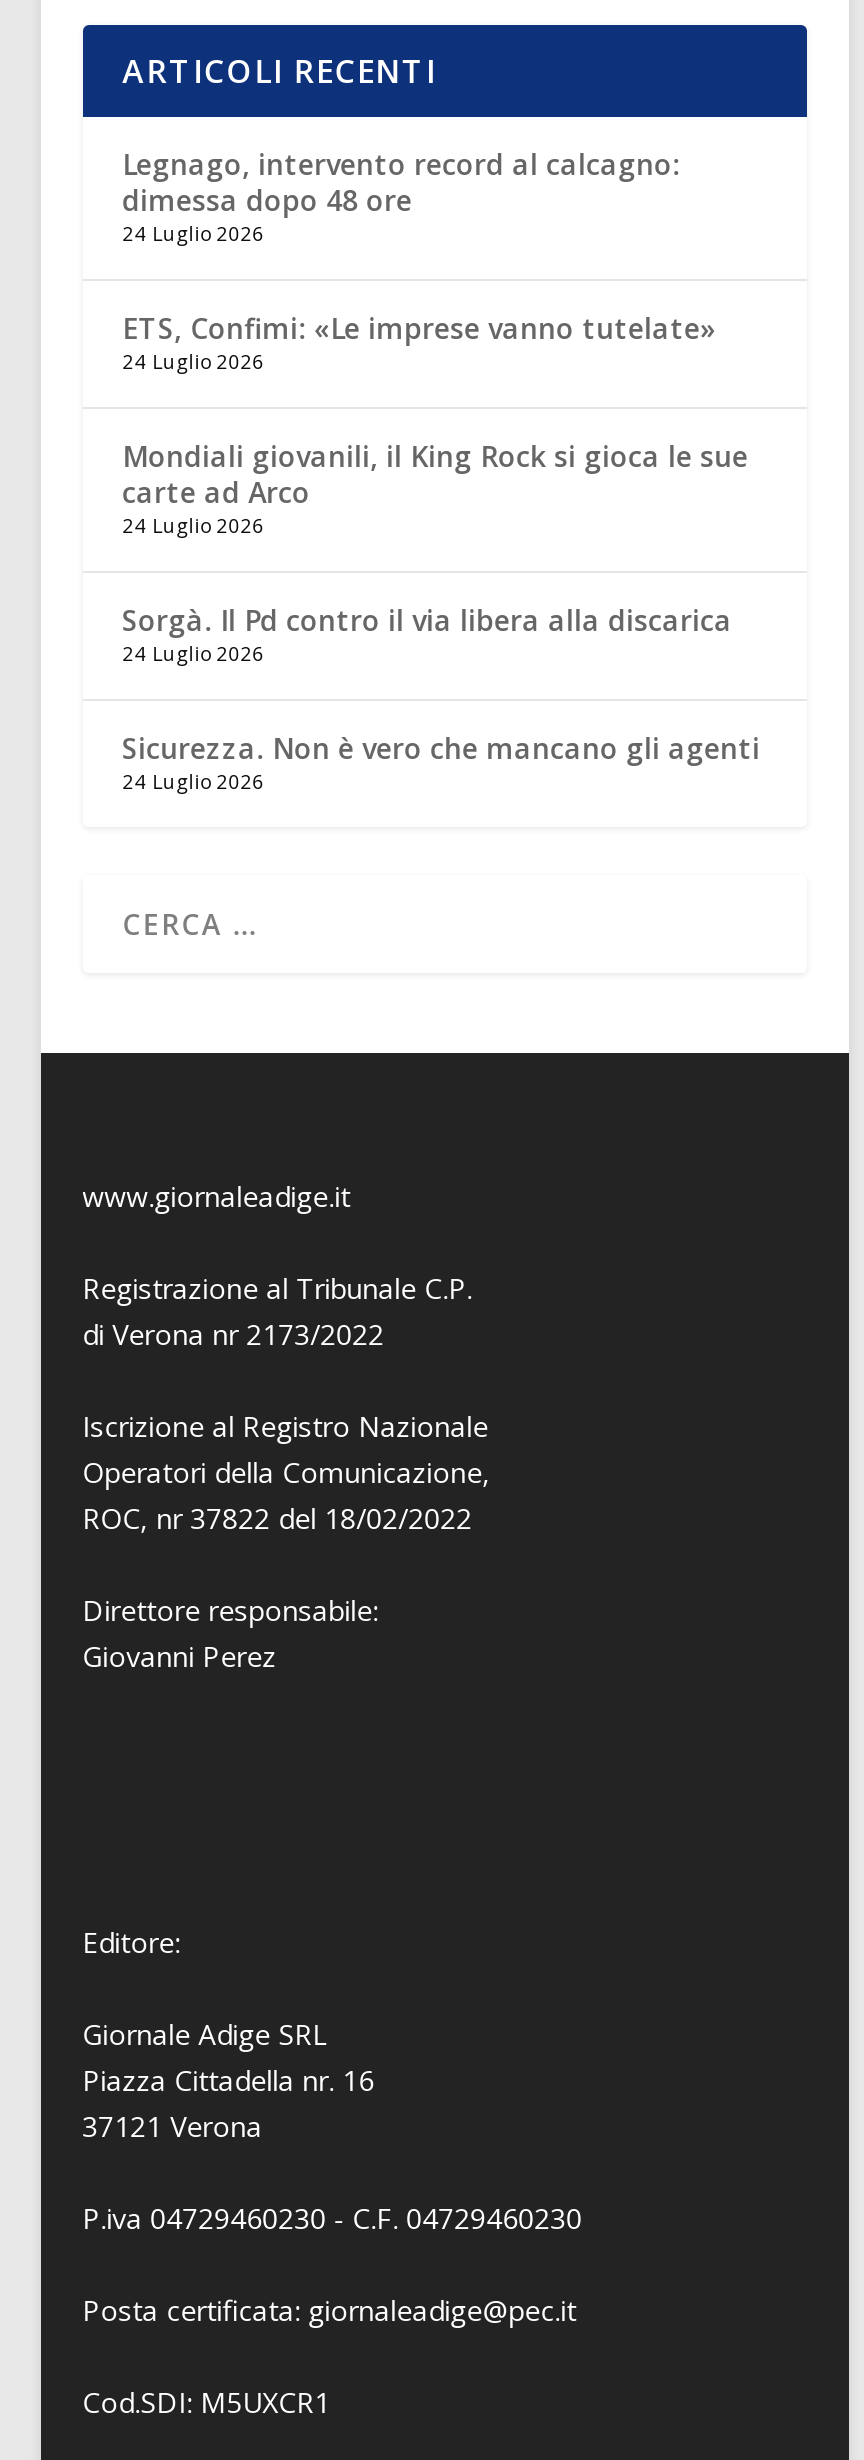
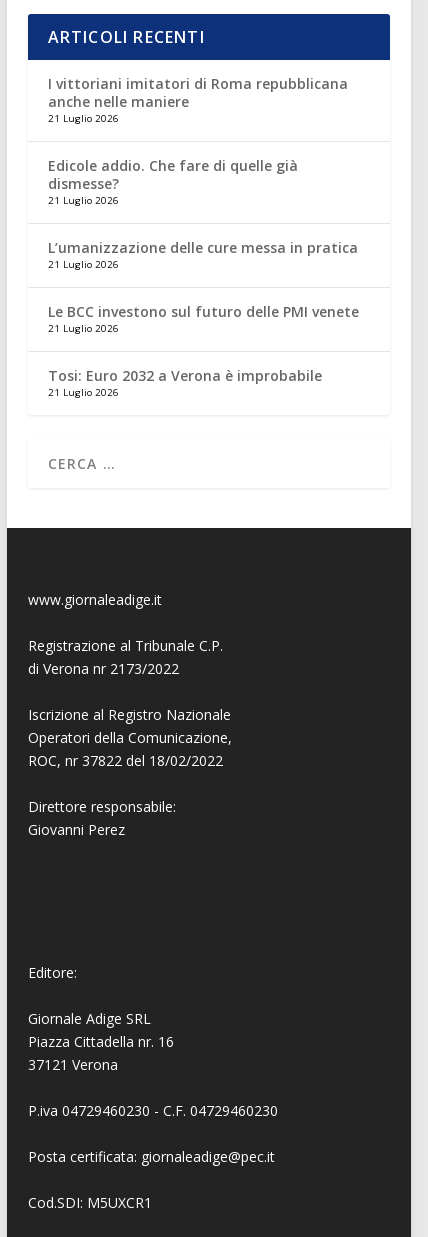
- Legnago, intervento record al calcagno:
- dimessa dopo 48 ore
- 24 Luglio 2026
+ I vittoriani imitatori di Roma repubblicana
+ anche nelle maniere
+ 21 Luglio 2026

- ETS, Confimi: «Le imprese vanno tutelate»
- 24 Luglio 2026
+ Edicole addio. Che fare di quelle già
+ dismesse?
+ 21 Luglio 2026

- Mondiali giovanili, il King Rock si gioca le sue
- carte ad Arco
- 24 Luglio 2026
+ L’umanizzazione delle cure messa in pratica
+ 21 Luglio 2026

- Sorgà. Il Pd contro il via libera alla discarica
- 24 Luglio 2026
+ Le BCC investono sul futuro delle PMI venete
+ 21 Luglio 2026

- Sicurezza. Non è vero che mancano gli agenti
- 24 Luglio 2026
+ Tosi: Euro 2032 a Verona è improbabile
+ 21 Luglio 2026
